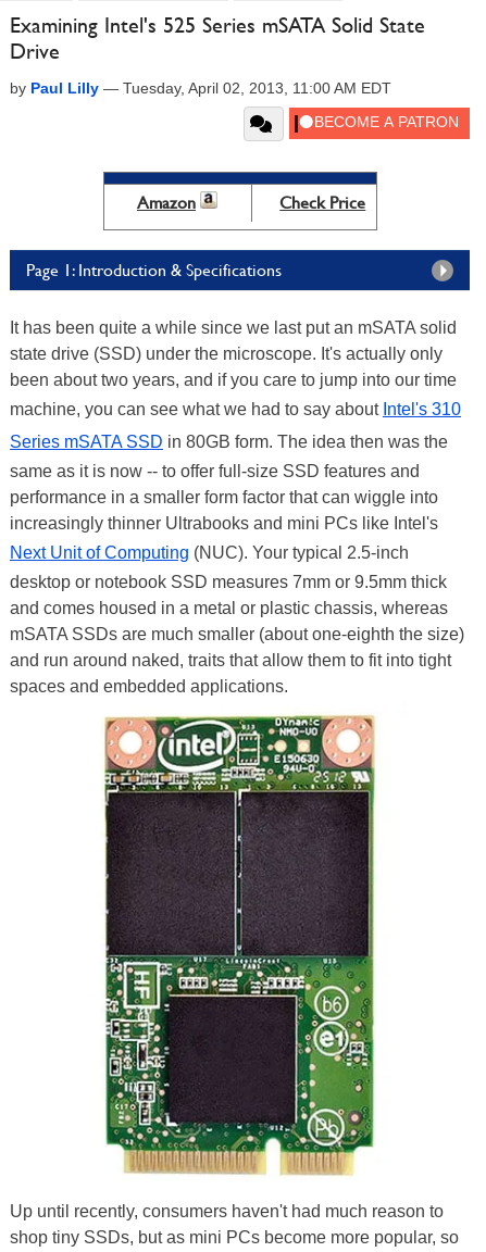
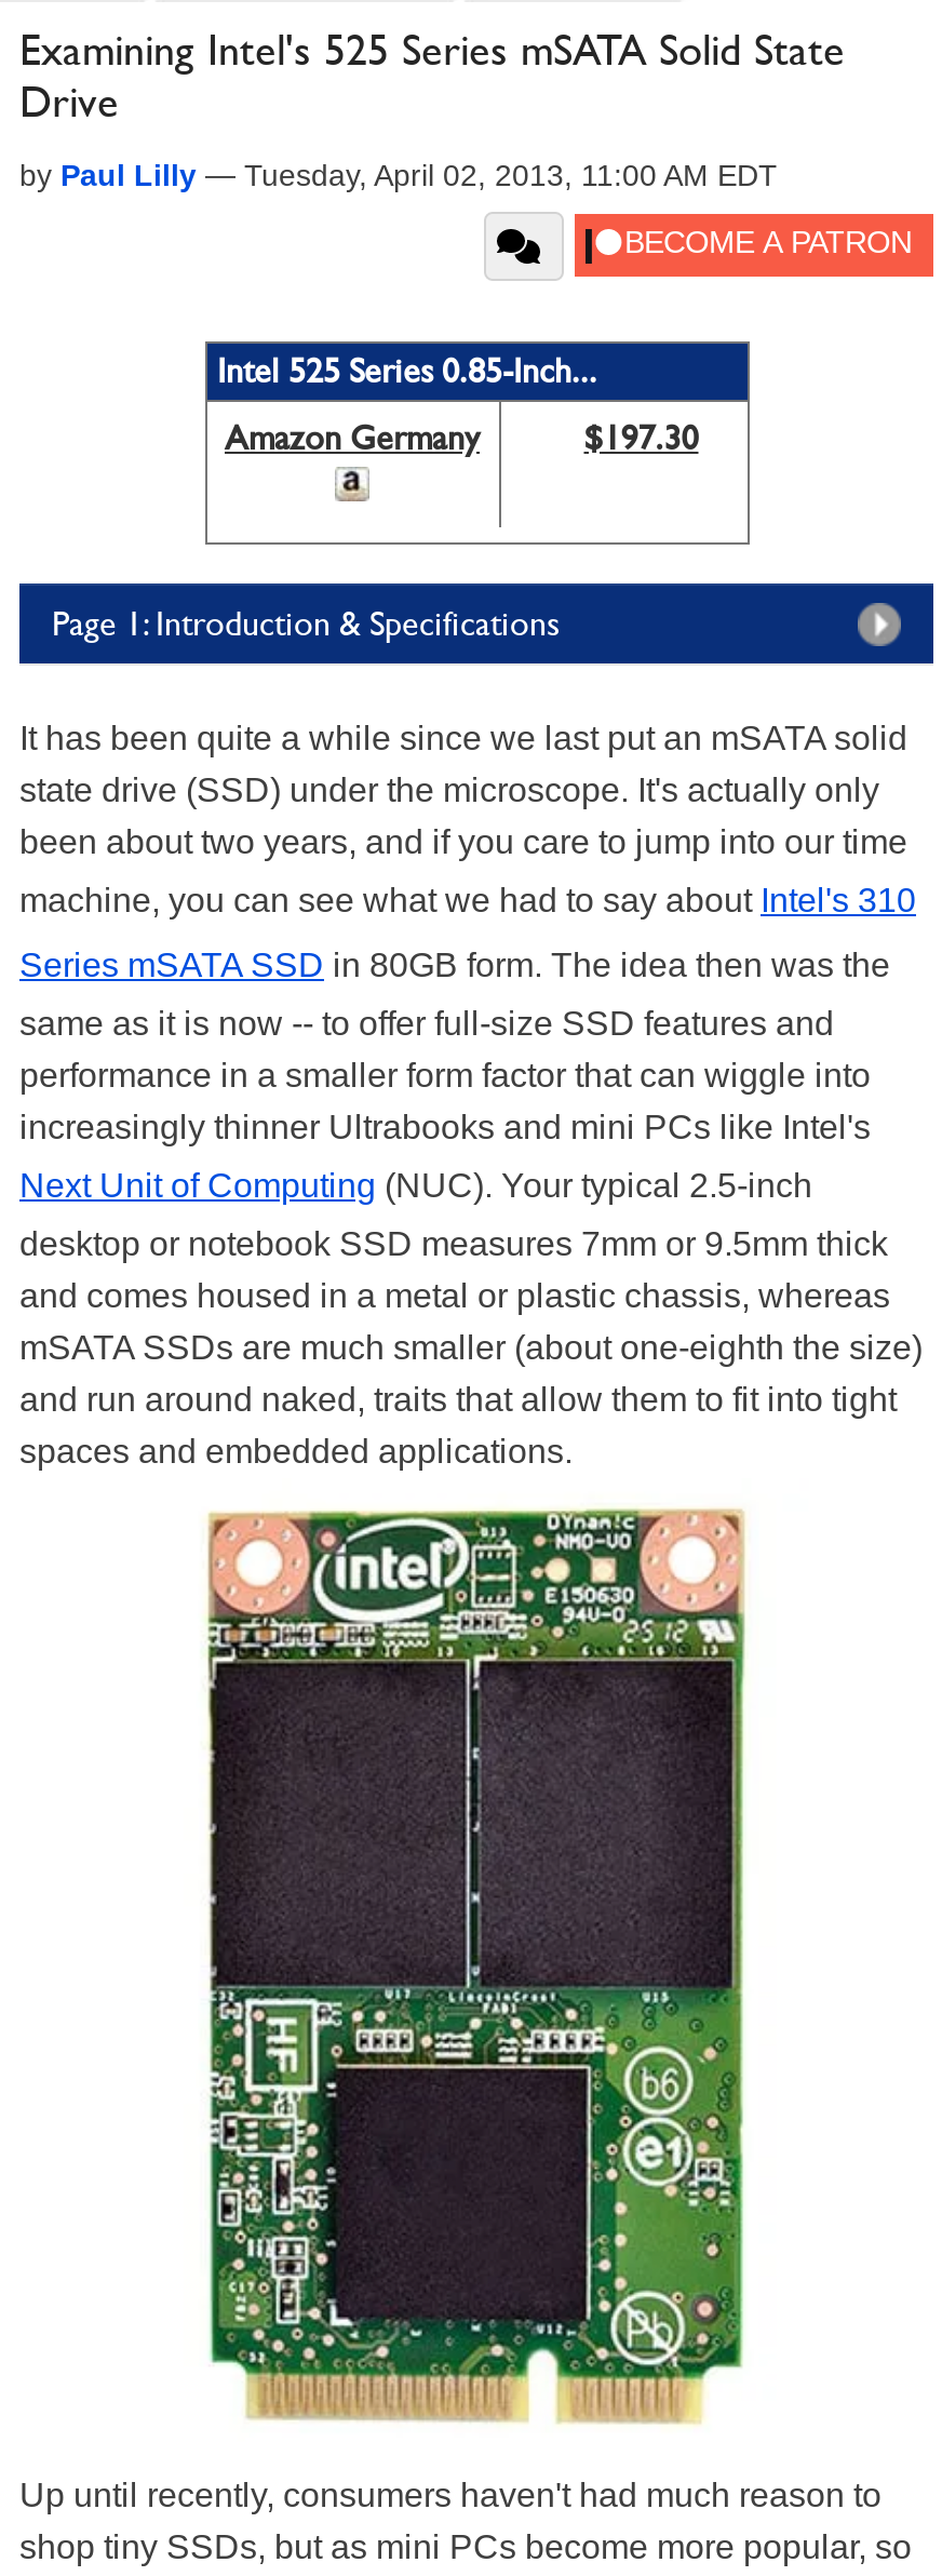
- Amazon
- Check Price
+ Intel 525 Series 0.85-Inch...
+ Amazon Germany
+ $197.30
